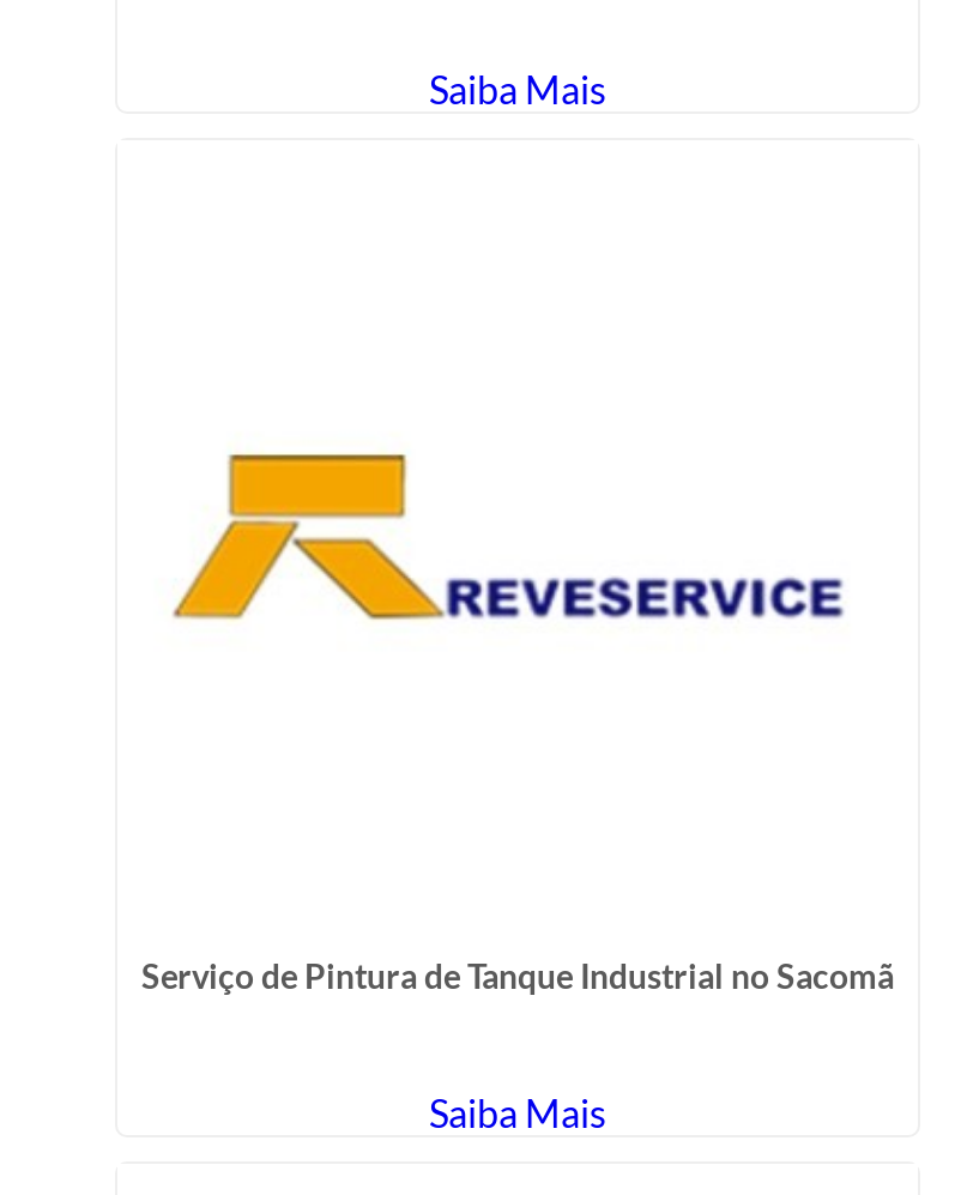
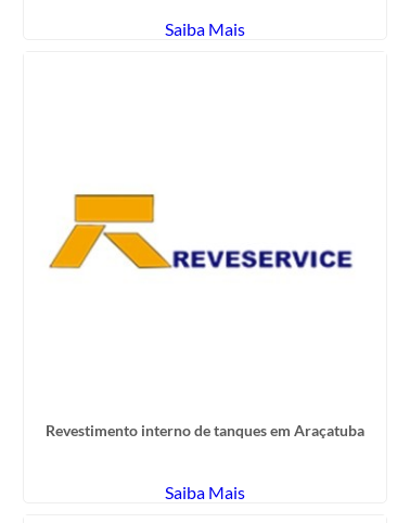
- Serviço de Pintura de Tanque Industrial no Sacomã
+ Revestimento interno de tanques em Araçatuba
